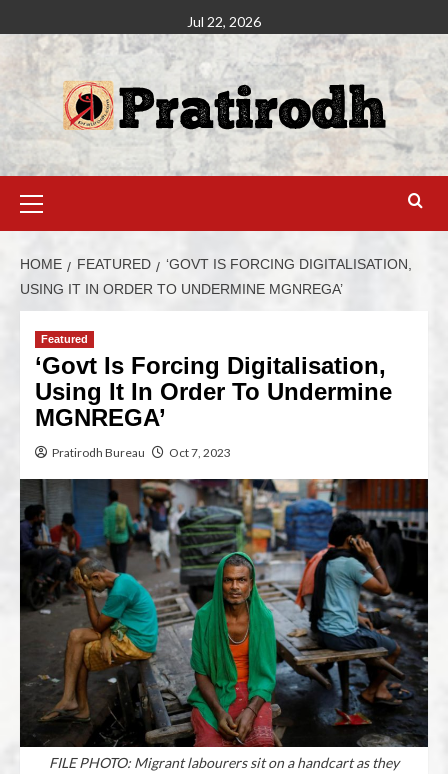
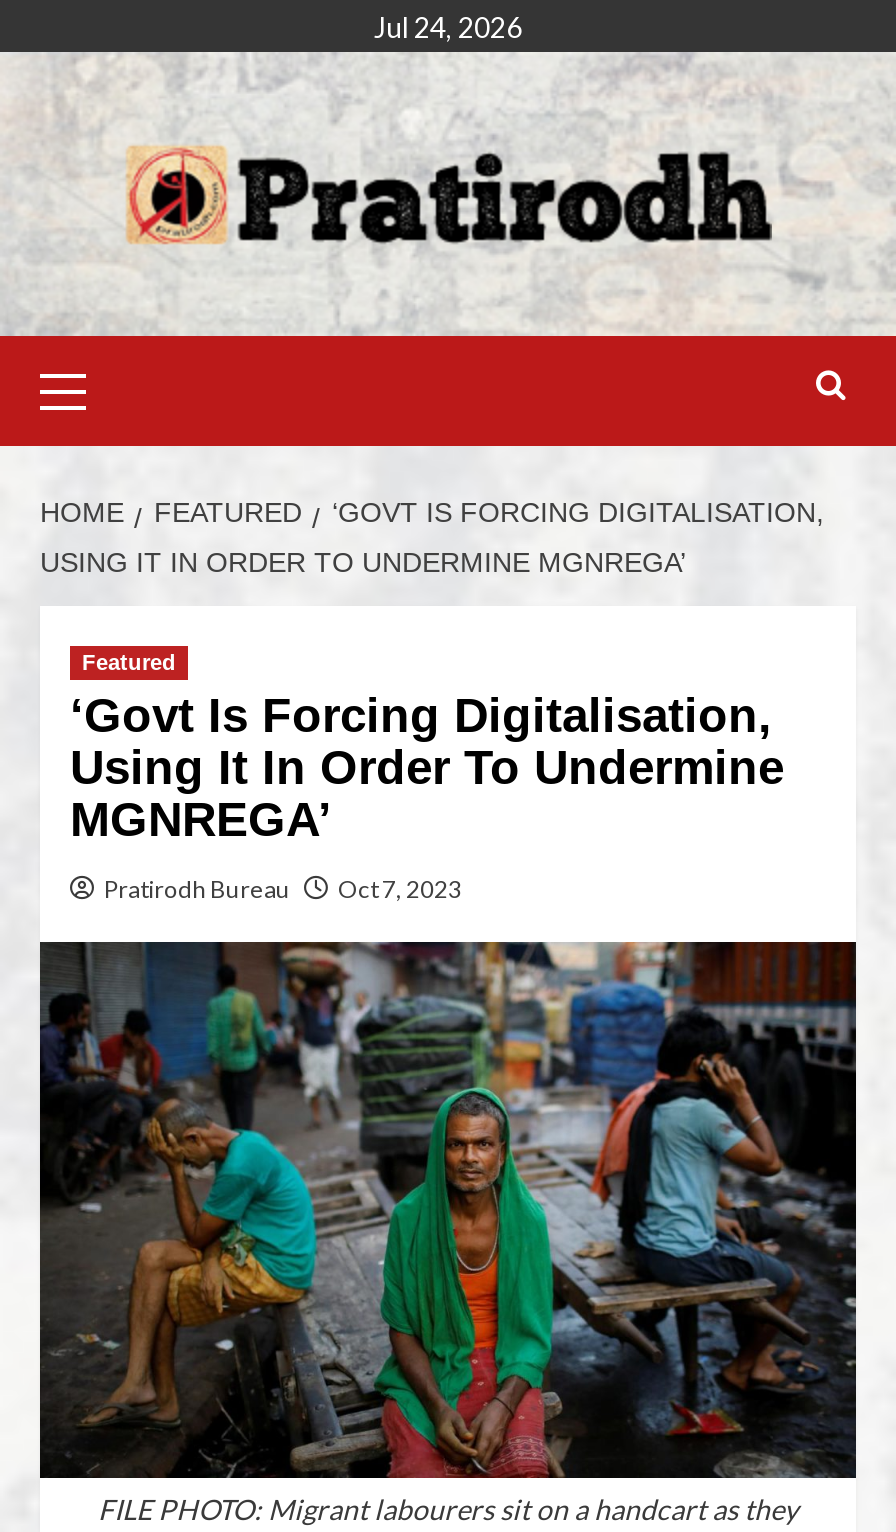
- Jul 22, 2026
+ Jul 24, 2026
